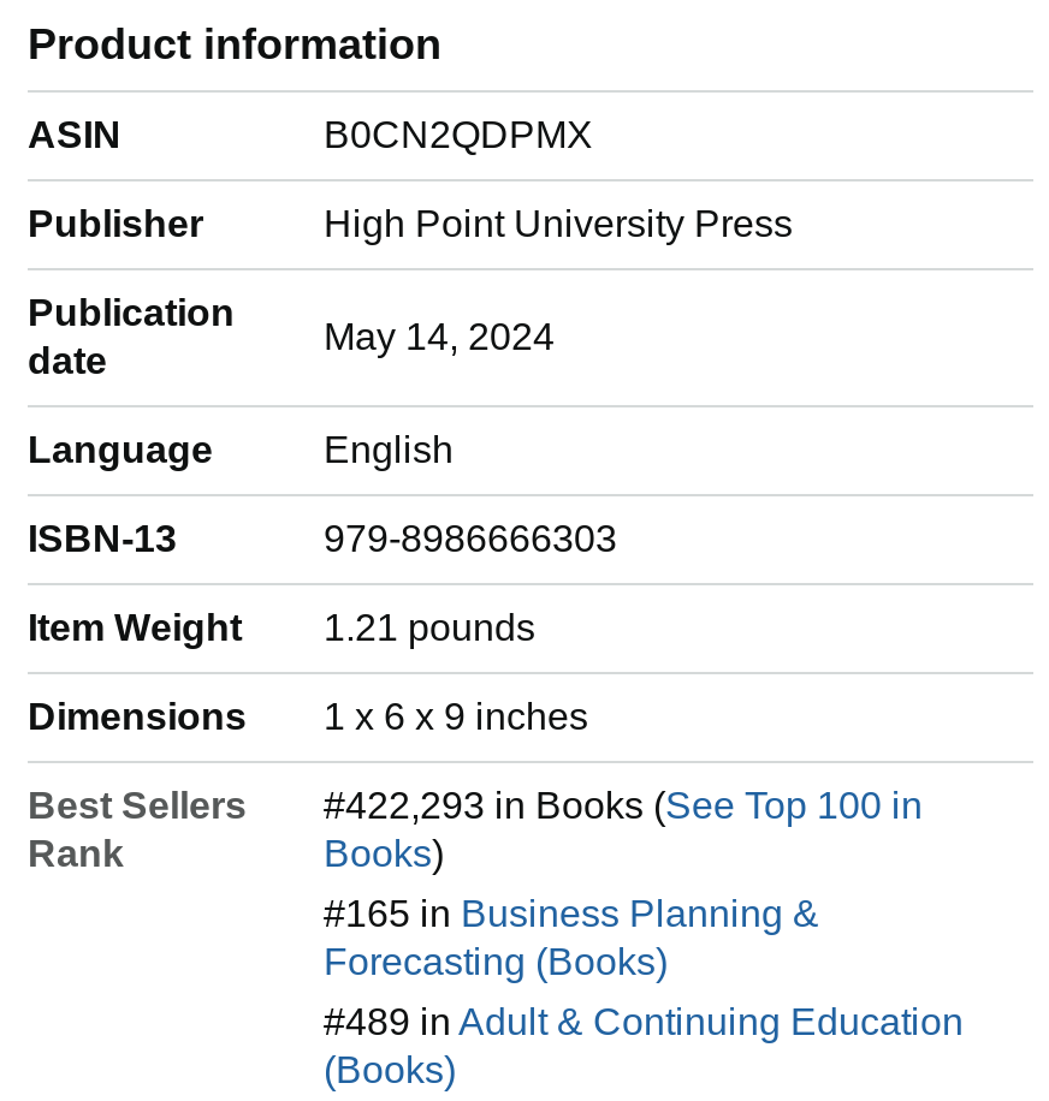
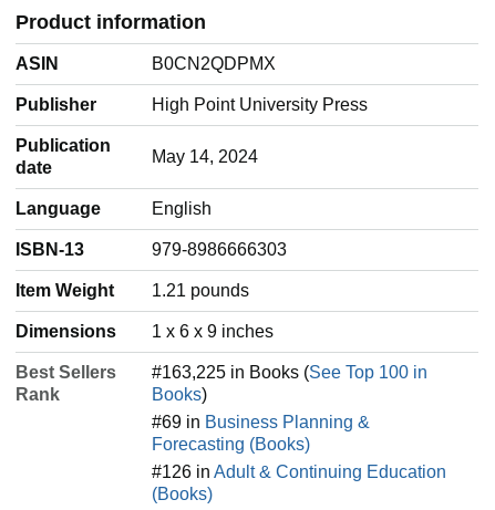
- #422,293 in Books (See Top 100 in
+ #163,225 in Books (See Top 100 in

- #165 in Business Planning &
+ #69 in Business Planning &

- #489 in Adult & Continuing Education
+ #126 in Adult & Continuing Education
